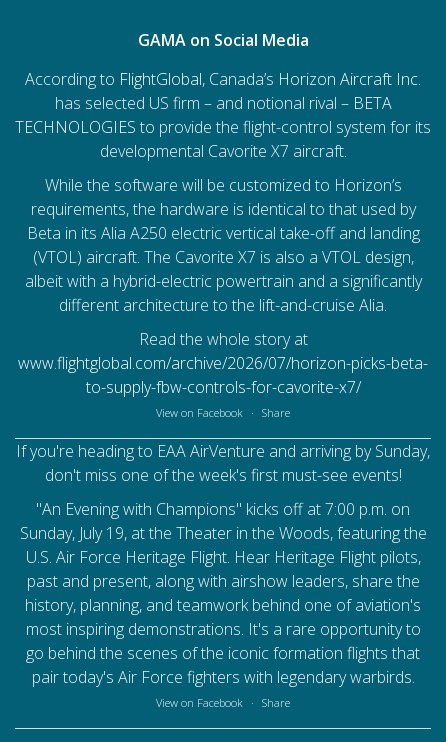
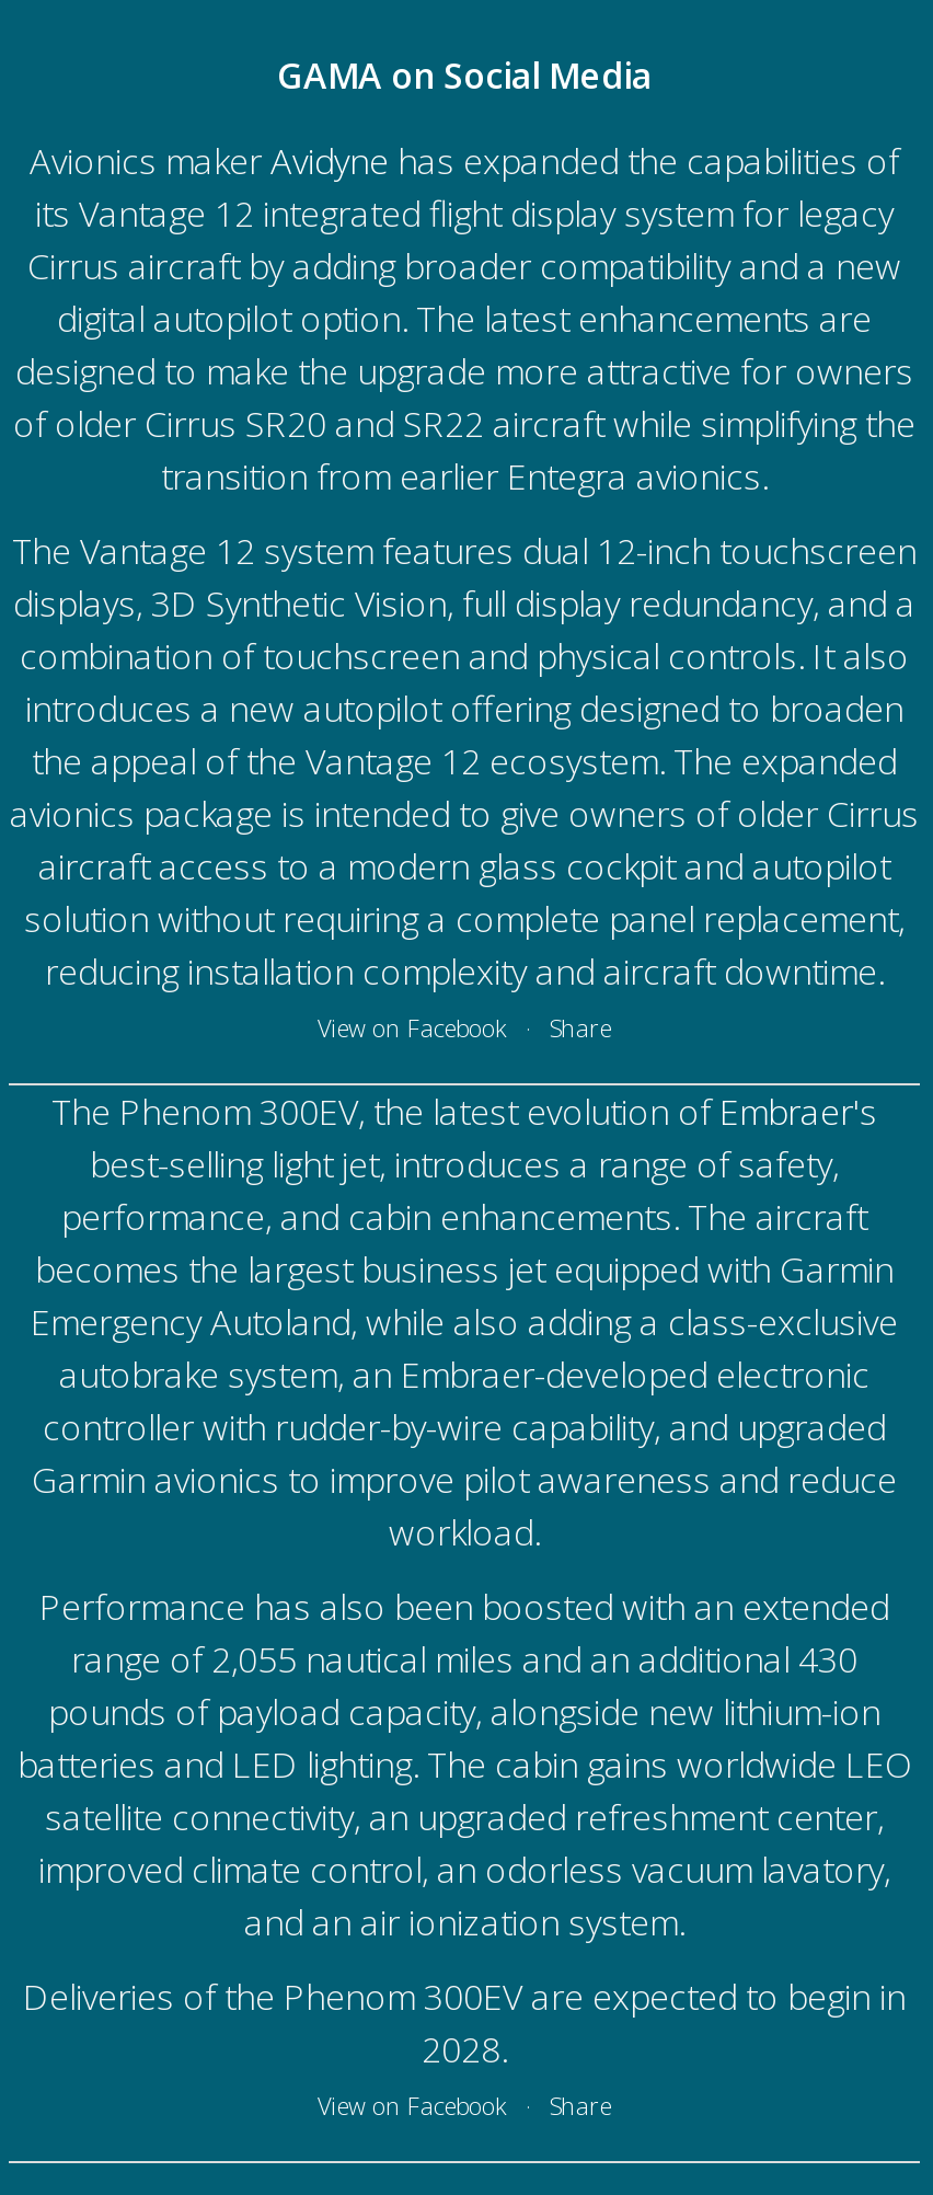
- According to FlightGlobal, Canada’s Horizon Aircraft Inc.
- has selected US firm – and notional rival – BETA
- TECHNOLOGIES to provide the flight-control system for its
- developmental Cavorite X7 aircraft.
- While the software will be customized to Horizon’s
- requirements, the hardware is identical to that used by
- Beta in its Alia A250 electric vertical take-off and landing
- (VTOL) aircraft. The Cavorite X7 is also a VTOL design,
- albeit with a hybrid-electric powertrain and a significantly
- different architecture to the lift-and-cruise Alia.
- Read the whole story at
- www.flightglobal.com/archive/2026/07/horizon-picks-beta-
- to-supply-fbw-controls-for-cavorite-x7/
+ Avionics maker Avidyne has expanded the capabilities of
+ its Vantage 12 integrated flight display system for legacy
+ Cirrus aircraft by adding broader compatibility and a new
+ digital autopilot option. The latest enhancements are
+ designed to make the upgrade more attractive for owners
+ of older Cirrus SR20 and SR22 aircraft while simplifying the
+ transition from earlier Entegra avionics.
+ The Vantage 12 system features dual 12-inch touchscreen
+ displays, 3D Synthetic Vision, full display redundancy, and a
+ combination of touchscreen and physical controls. It also
+ introduces a new autopilot offering designed to broaden
+ the appeal of the Vantage 12 ecosystem. The expanded
+ avionics package is intended to give owners of older Cirrus
+ aircraft access to a modern glass cockpit and autopilot
+ solution without requiring a complete panel replacement,
+ reducing installation complexity and aircraft downtime.

- If you're heading to EAA AirVenture and arriving by Sunday,
- don't miss one of the week's first must-see events!
- "An Evening with Champions" kicks off at 7:00 p.m. on
- Sunday, July 19, at the Theater in the Woods, featuring the
- U.S. Air Force Heritage Flight. Hear Heritage Flight pilots,
- past and present, along with airshow leaders, share the
- history, planning, and teamwork behind one of aviation's
- most inspiring demonstrations. It's a rare opportunity to
- go behind the scenes of the iconic formation flights that
- pair today's Air Force fighters with legendary warbirds.
+ The Phenom 300EV, the latest evolution of Embraer's
+ best-selling light jet, introduces a range of safety,
+ performance, and cabin enhancements. The aircraft
+ becomes the largest business jet equipped with Garmin
+ Emergency Autoland, while also adding a class-exclusive
+ autobrake system, an Embraer-developed electronic
+ controller with rudder-by-wire capability, and upgraded
+ Garmin avionics to improve pilot awareness and reduce
+ workload.
+ Performance has also been boosted with an extended
+ range of 2,055 nautical miles and an additional 430
+ pounds of payload capacity, alongside new lithium-ion
+ batteries and LED lighting. The cabin gains worldwide LEO
+ satellite connectivity, an upgraded refreshment center,
+ improved climate control, an odorless vacuum lavatory,
+ and an air ionization system.
+ Deliveries of the Phenom 300EV are expected to begin in
+ 2028.
